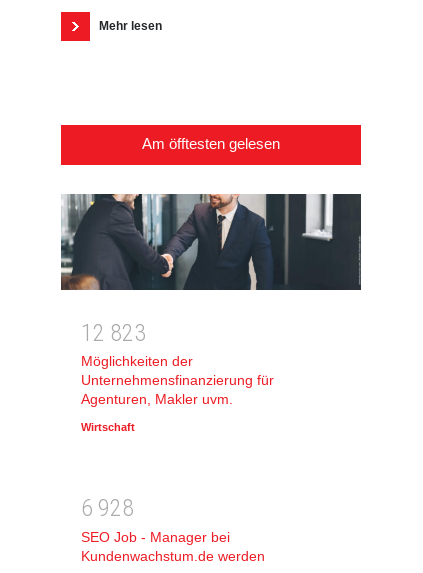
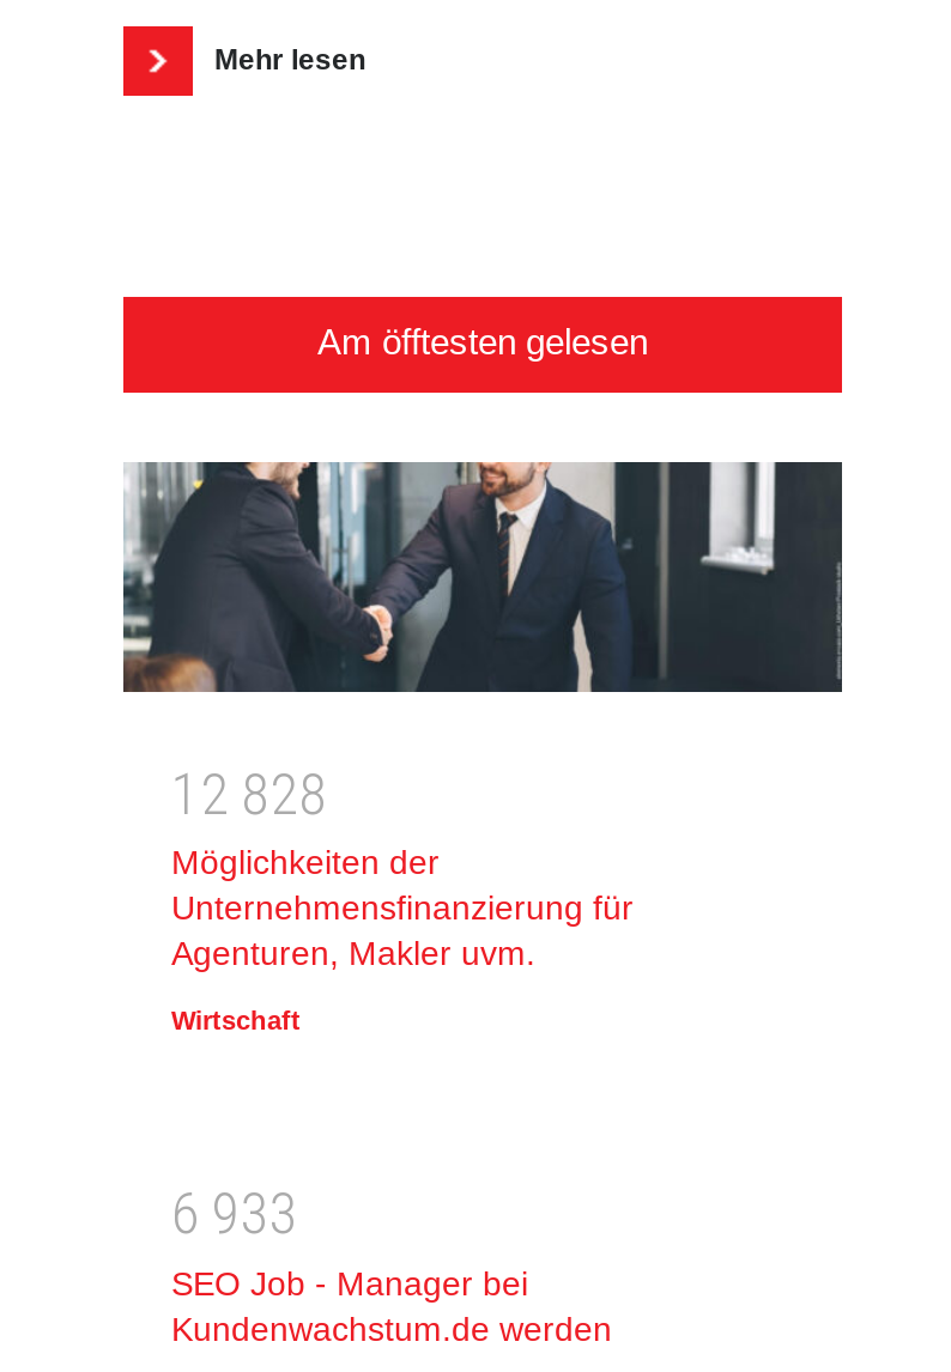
- 1 2 823
+ 1 2 828

- 6 928
+ 6 933
